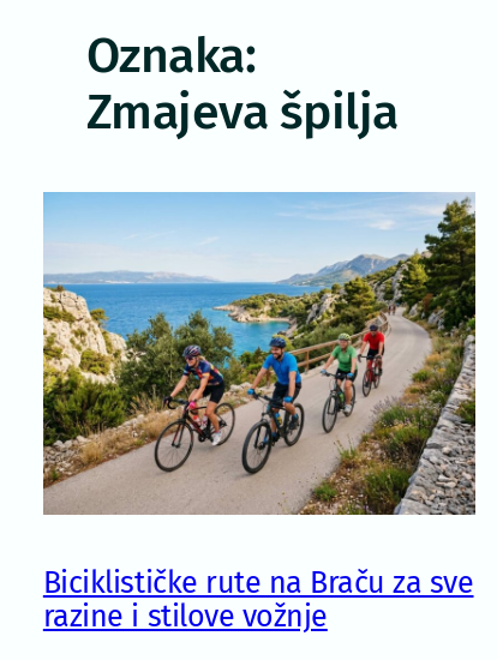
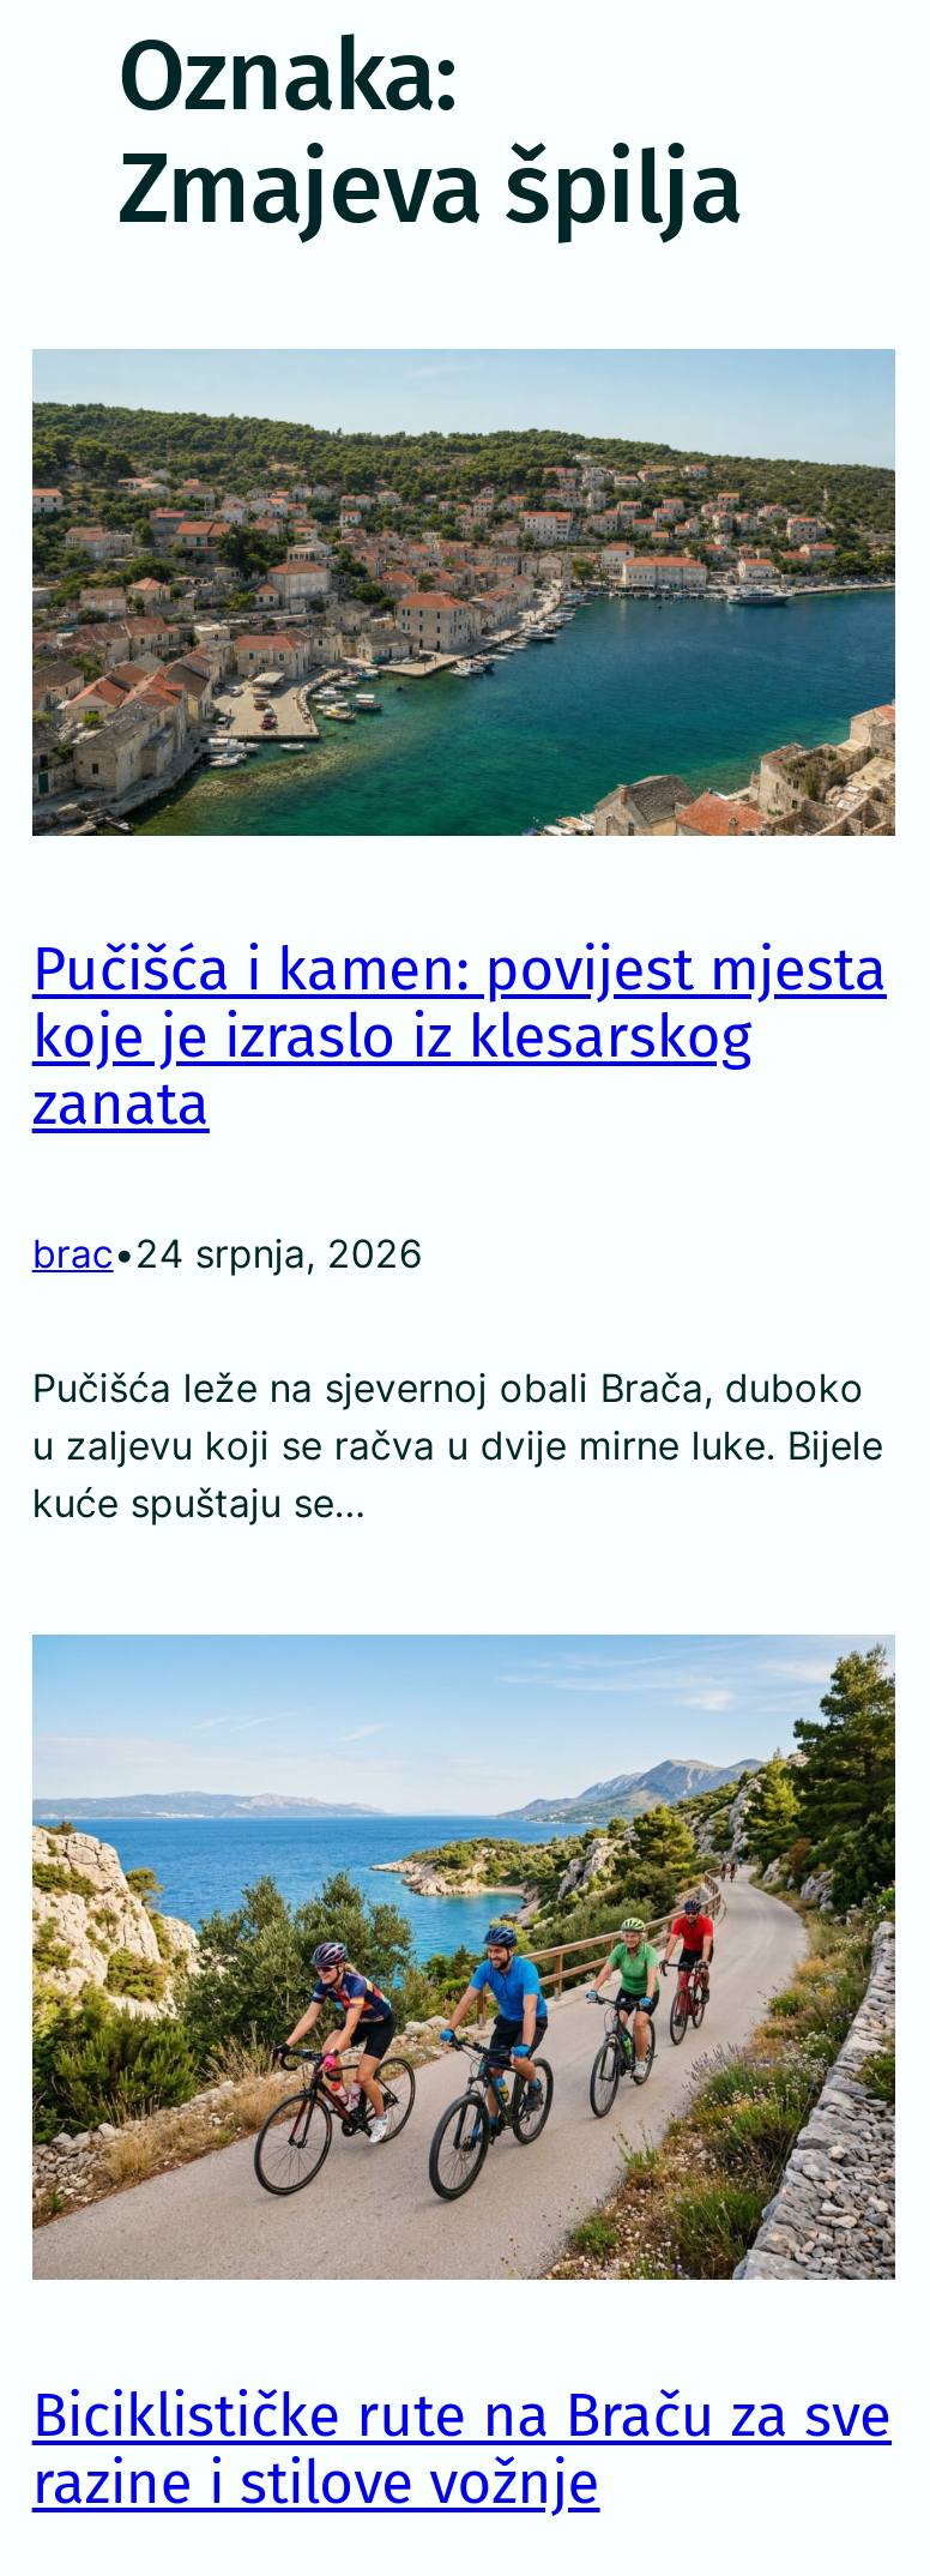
+ [image]

+ Pučišća i kamen: povijest mjesta
+ koje je izraslo iz klesarskog
+ zanata
+ brac•24 srpnja, 2026
+ Pučišća leže na sjevernoj obali Brača, duboko
+ u zaljevu koji se račva u dvije mirne luke. Bijele
+ kuće spuštaju se…
